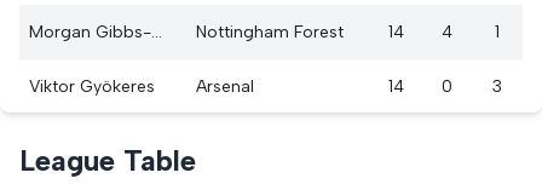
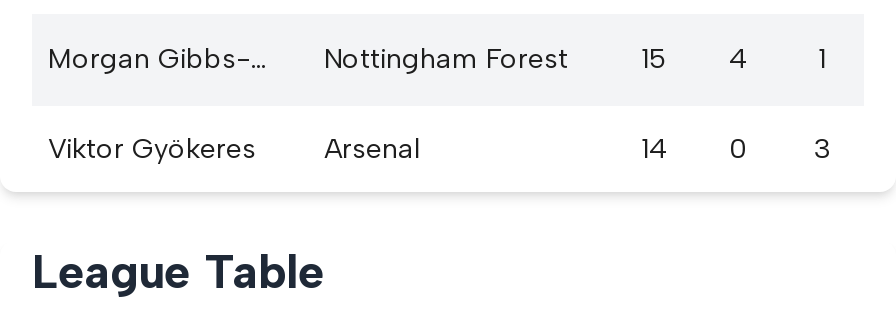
- 14 4
+ 15 4
